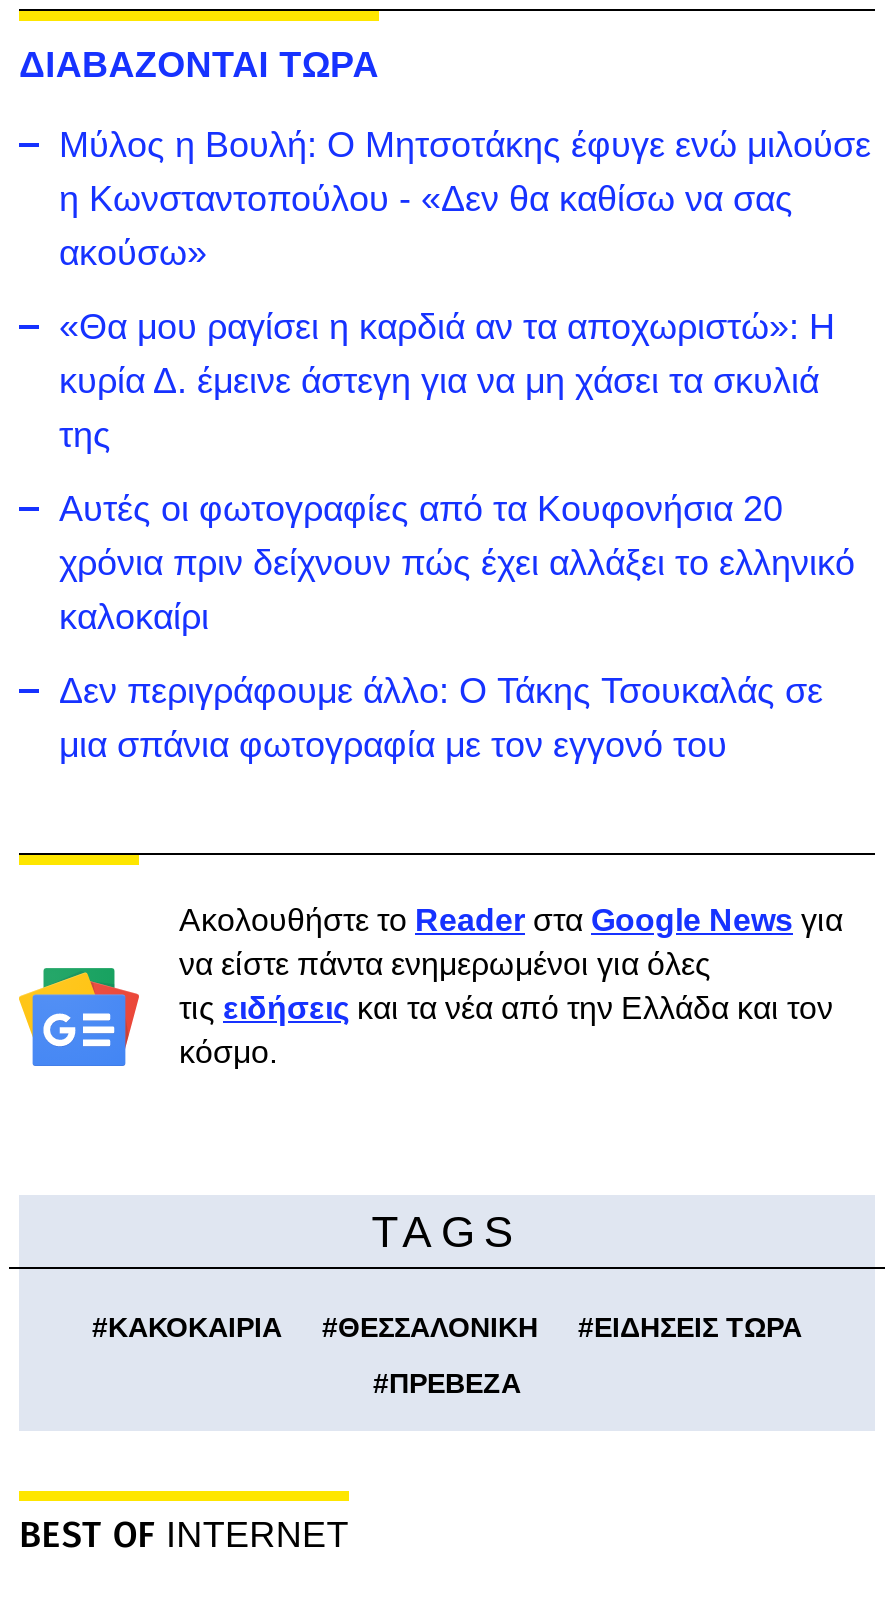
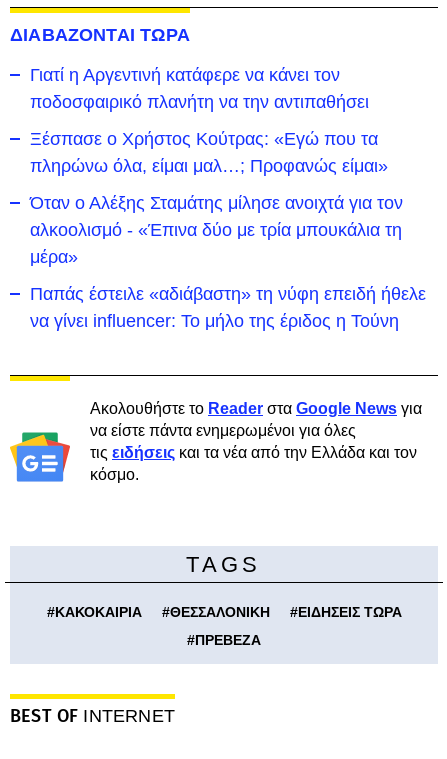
- Μύλος η Βουλή: Ο Μητσοτάκης έφυγε ενώ μιλούσε
- η Κωνσταντοπούλου - «Δεν θα καθίσω να σας
- ακούσω»
+ Γιατί η Αργεντινή κατάφερε να κάνει τον
+ ποδοσφαιρικό πλανήτη να την αντιπαθήσει

- «Θα μου ραγίσει η καρδιά αν τα αποχωριστώ»: Η
- κυρία Δ. έμεινε άστεγη για να μη χάσει τα σκυλιά
- της
+ Ξέσπασε ο Χρήστος Κούτρας: «Εγώ που τα
+ πληρώνω όλα, είμαι μαλ…; Προφανώς είμαι»

- Αυτές οι φωτογραφίες από τα Κουφονήσια 20
- χρόνια πριν δείχνουν πώς έχει αλλάξει το ελληνικό
- καλοκαίρι
+ Όταν ο Αλέξης Σταμάτης μίλησε ανοιχτά για τον
+ αλκοολισμό - «Έπινα δύο με τρία μπουκάλια τη
+ μέρα»

- Δεν περιγράφουμε άλλο: Ο Τάκης Τσουκαλάς σε
- μια σπάνια φωτογραφία με τον εγγονό του
+ Παπάς έστειλε «αδιάβαστη» τη νύφη επειδή ήθελε
+ να γίνει influencer: Το μήλο της έριδος η Τούνη
